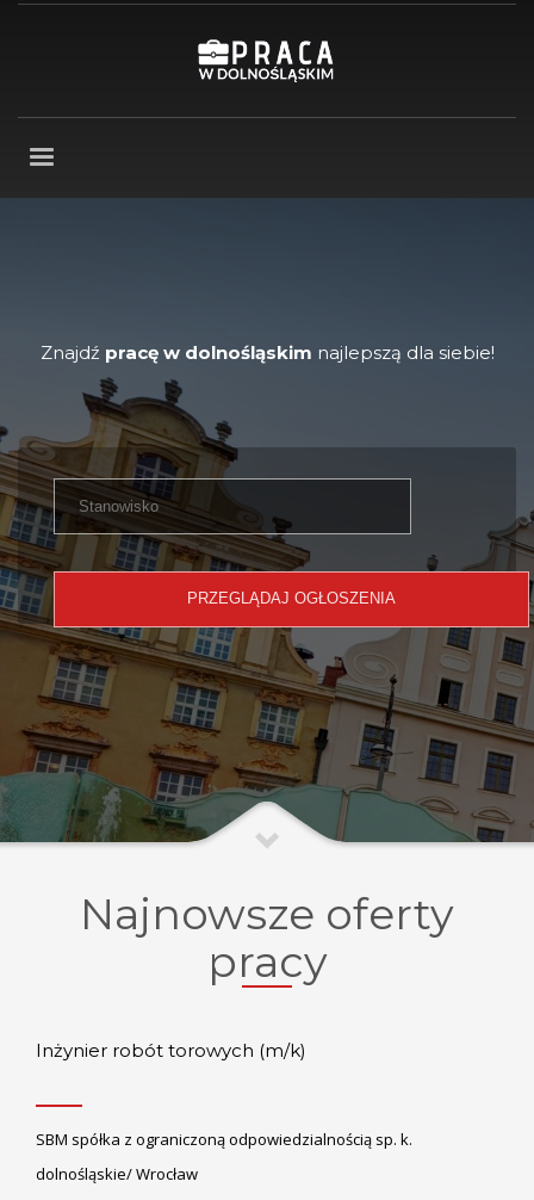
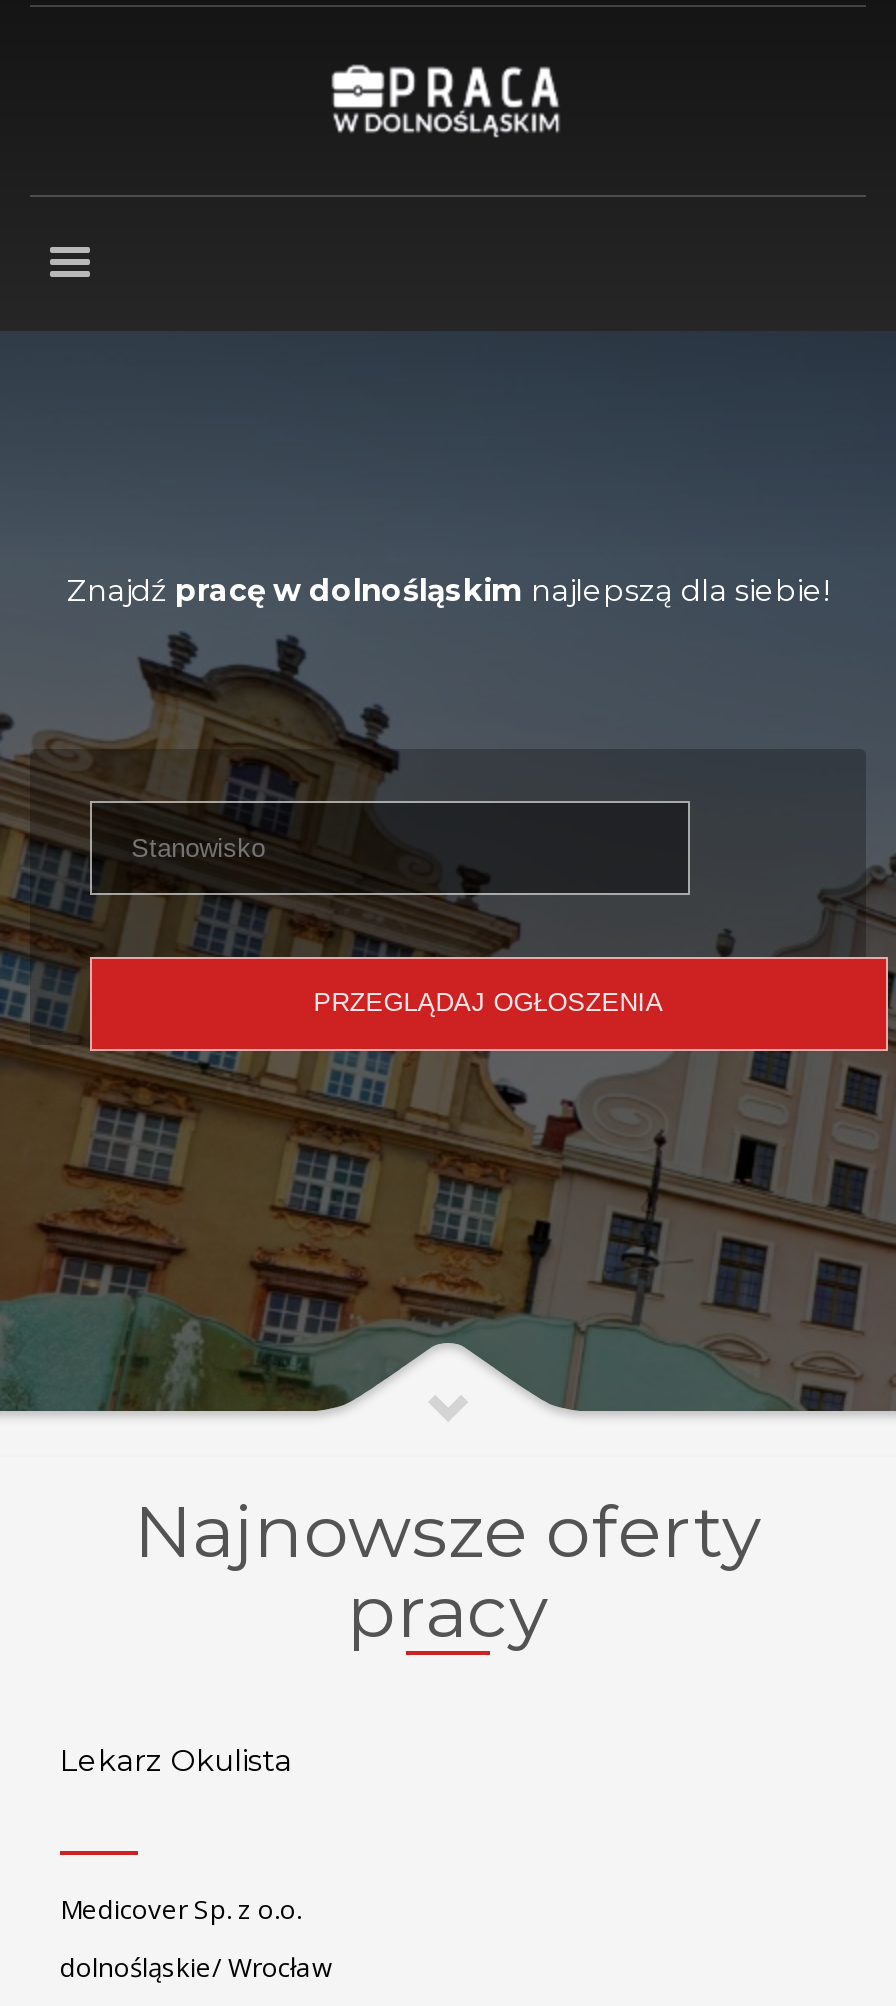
- Inżynier robót torowych (m/k)
+ Lekarz Okulista

- SBM spółka z ograniczoną odpowiedzialnością sp. k.
+ Medicover Sp. z o.o.
